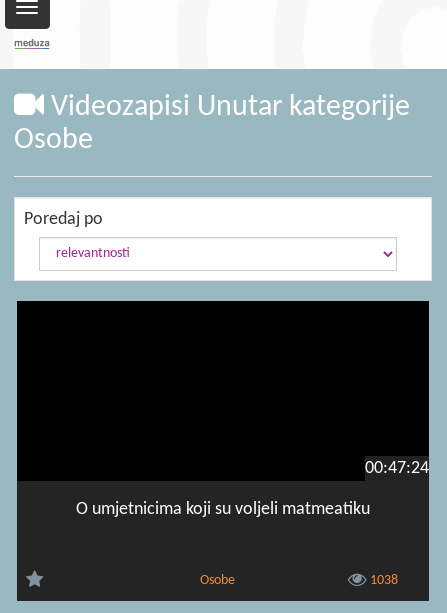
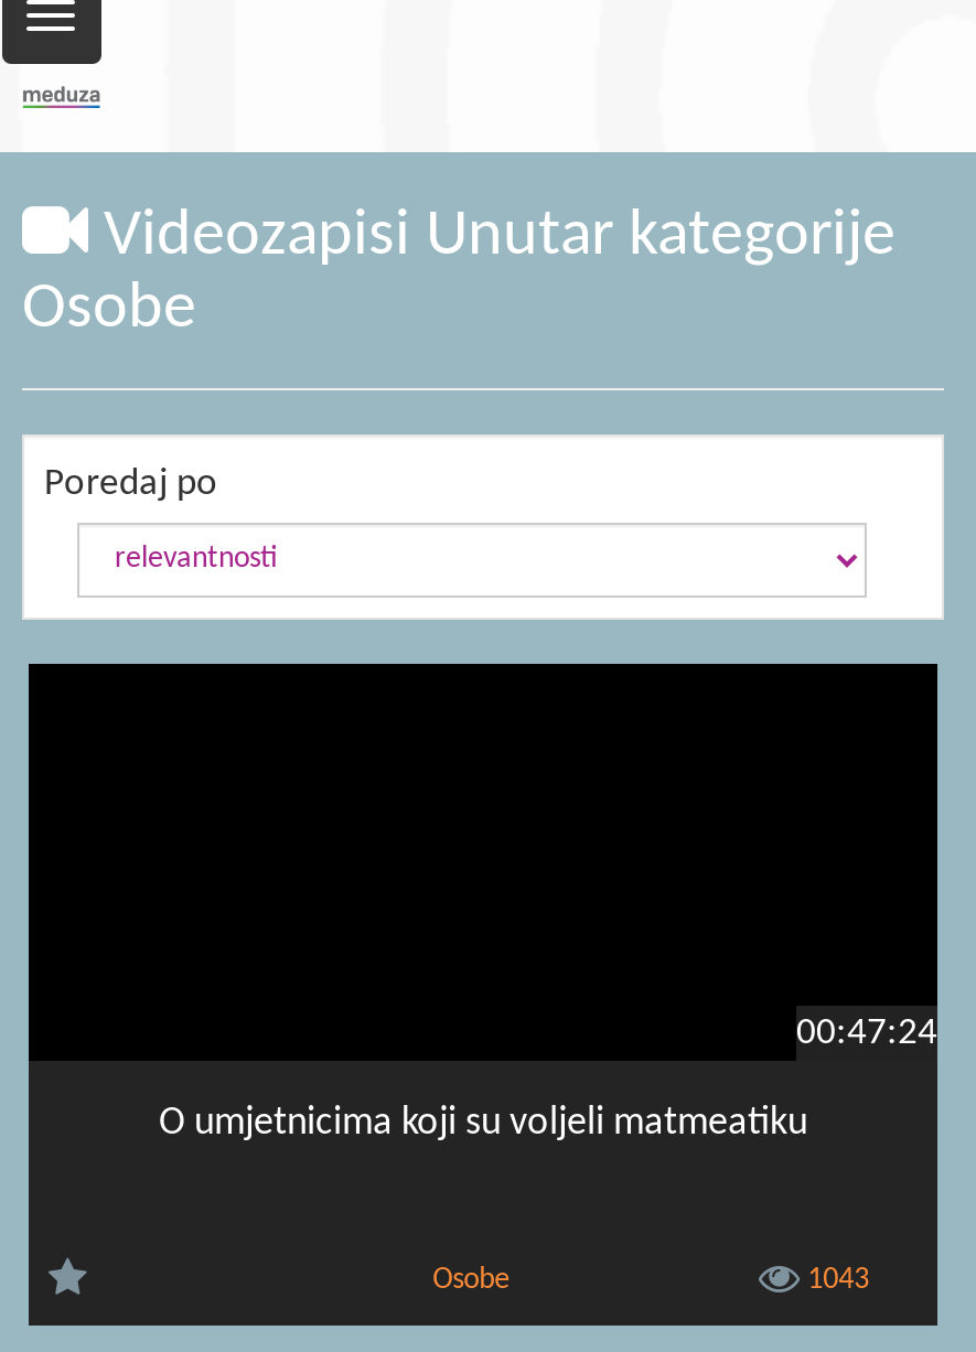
- 1038
+ 1043
